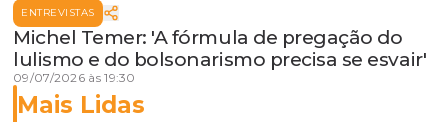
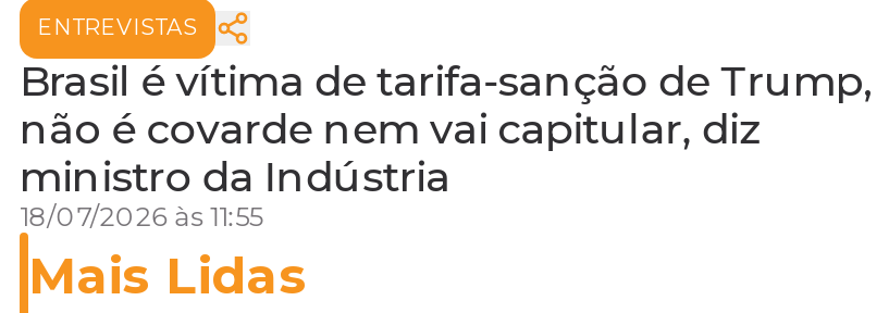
- Michel Temer: 'A fórmula de pregação do
- lulismo e do bolsonarismo precisa se esvair'
- 09/07/2026 às 19:30
+ Brasil é vítima de tarifa-sanção de Trump,
+ não é covarde nem vai capitular, diz
+ ministro da Indústria
+ 18/07/2026 às 11:55
